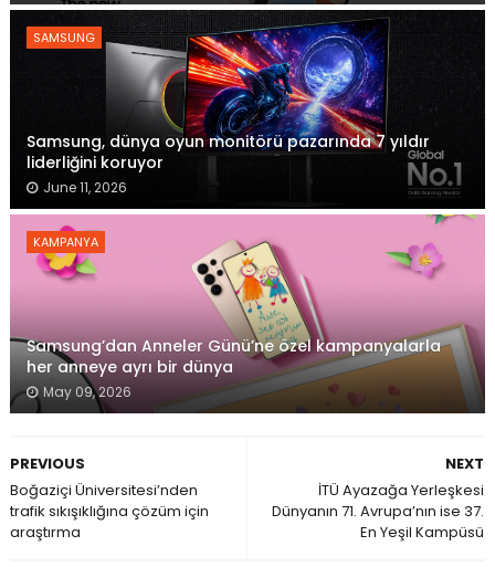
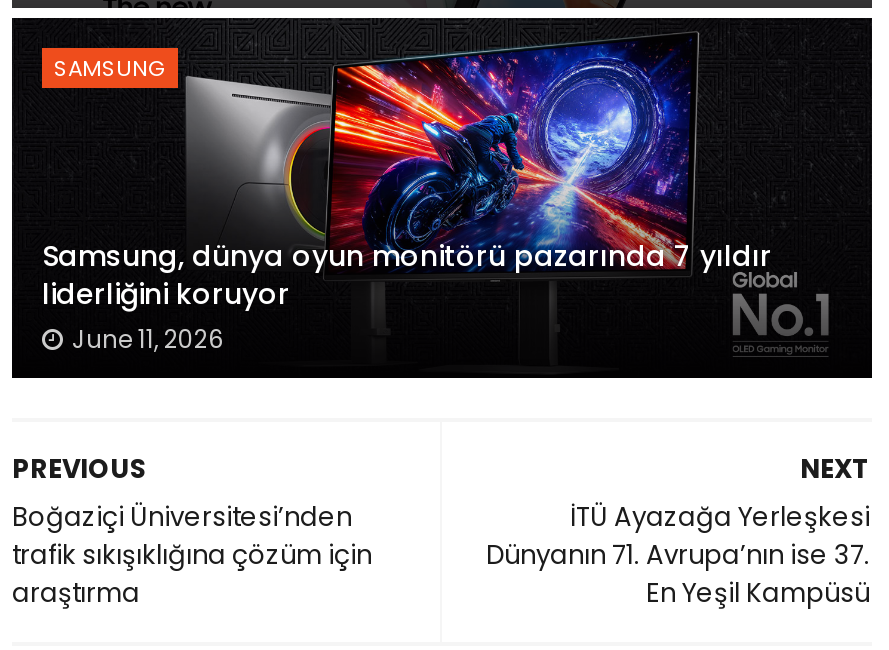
- [image]
- KAMPANYA

- Samsung’dan Anneler Günü’ne özel kampanyalarla
- her anneye ayrı bir dünya
- May 09, 2026
